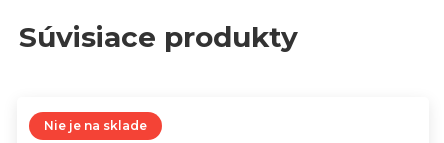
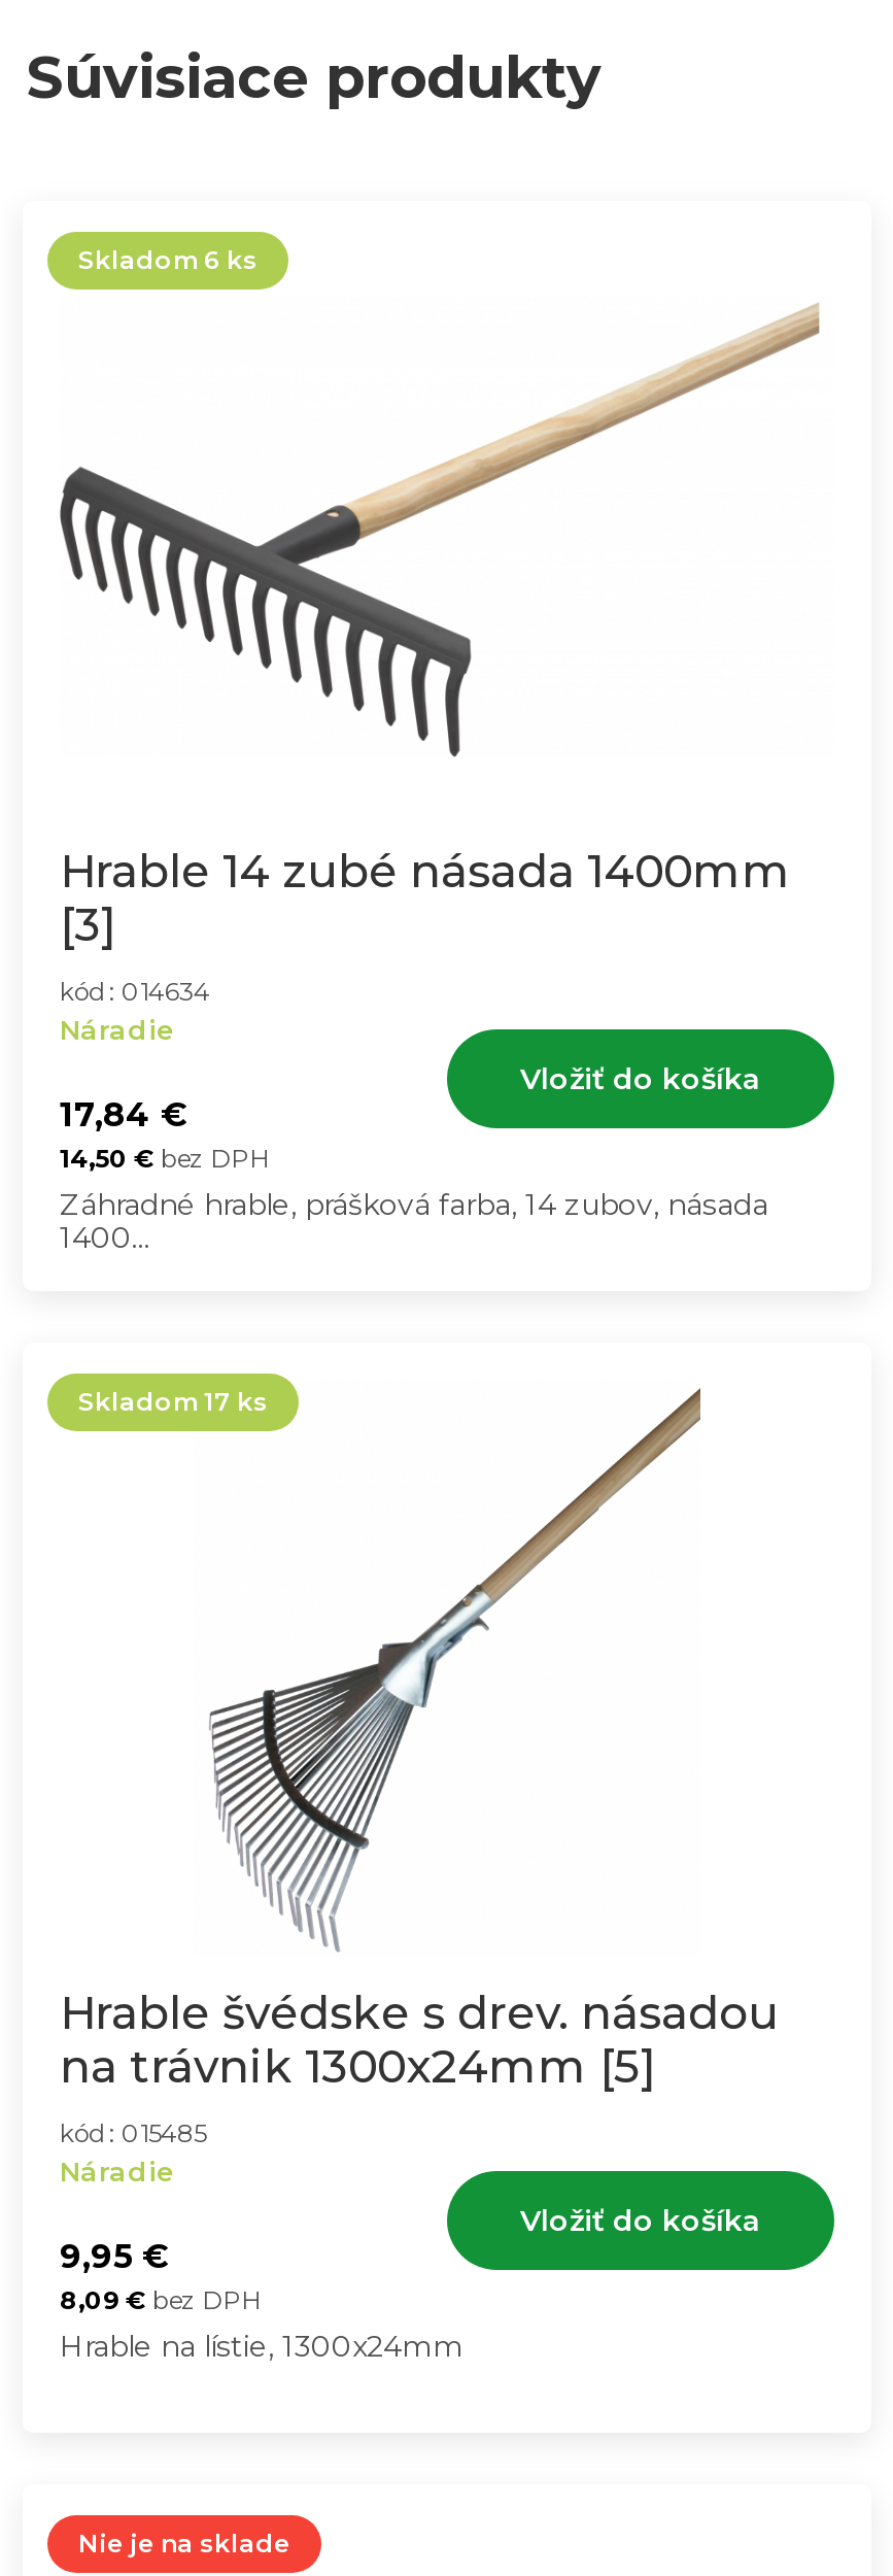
+ [image]

+ Hrable 14 zubé násada 1400mm
+ [3]
+ kód : 014634
+ Náradie
+ 17,84 €
+ 14,50 €bez DPH

+ Vložiť do košíka
+ Záhradné hrable, prášková farba, 14 zubov, násada
+ 1400...

+ Hrable švédske s drev. násadou
+ na trávnik 1300x24mm [5]
+ kód : 015485
+ Náradie
+ 9,95 €
+ 8,09 €bez DPH

+ Vložiť do košíka
+ Hrable na lístie, 1300x24mm

+ Skladom 6 ks

+ [image]
+ Skladom 17 ks
